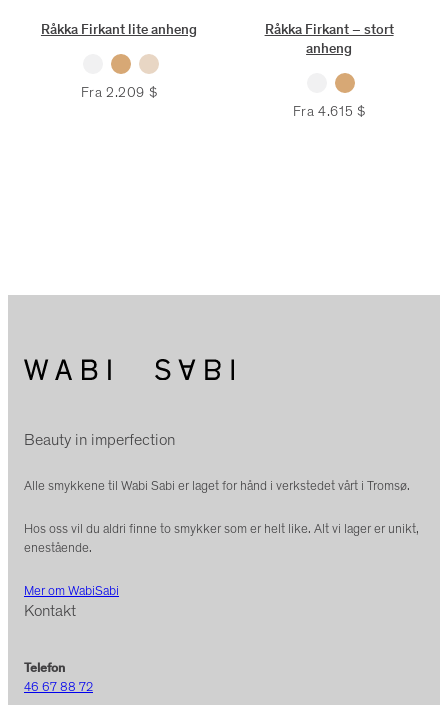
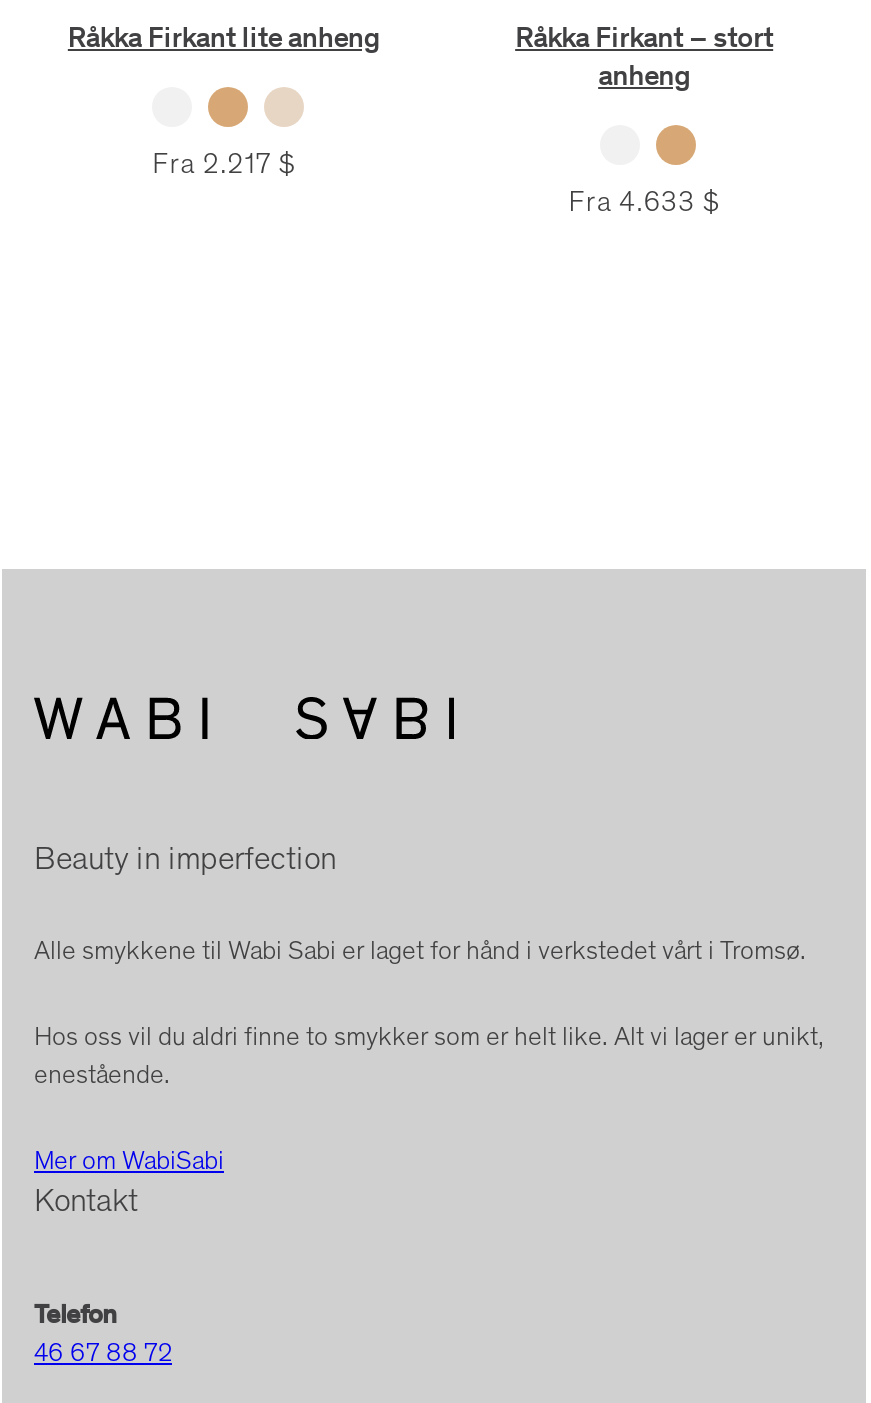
- Fra 2.209 $
+ Fra 2.217 $

- Fra 4.615 $
+ Fra 4.633 $
